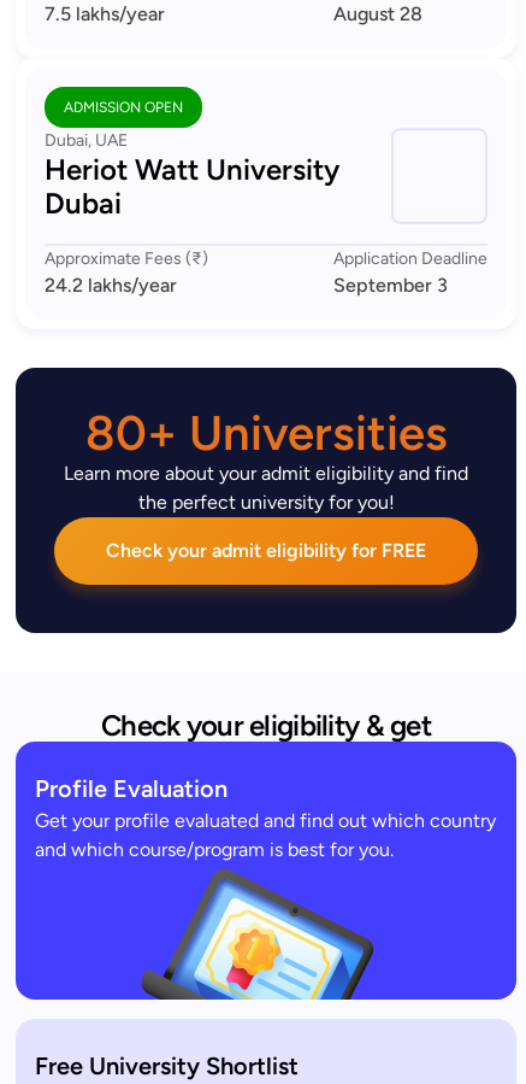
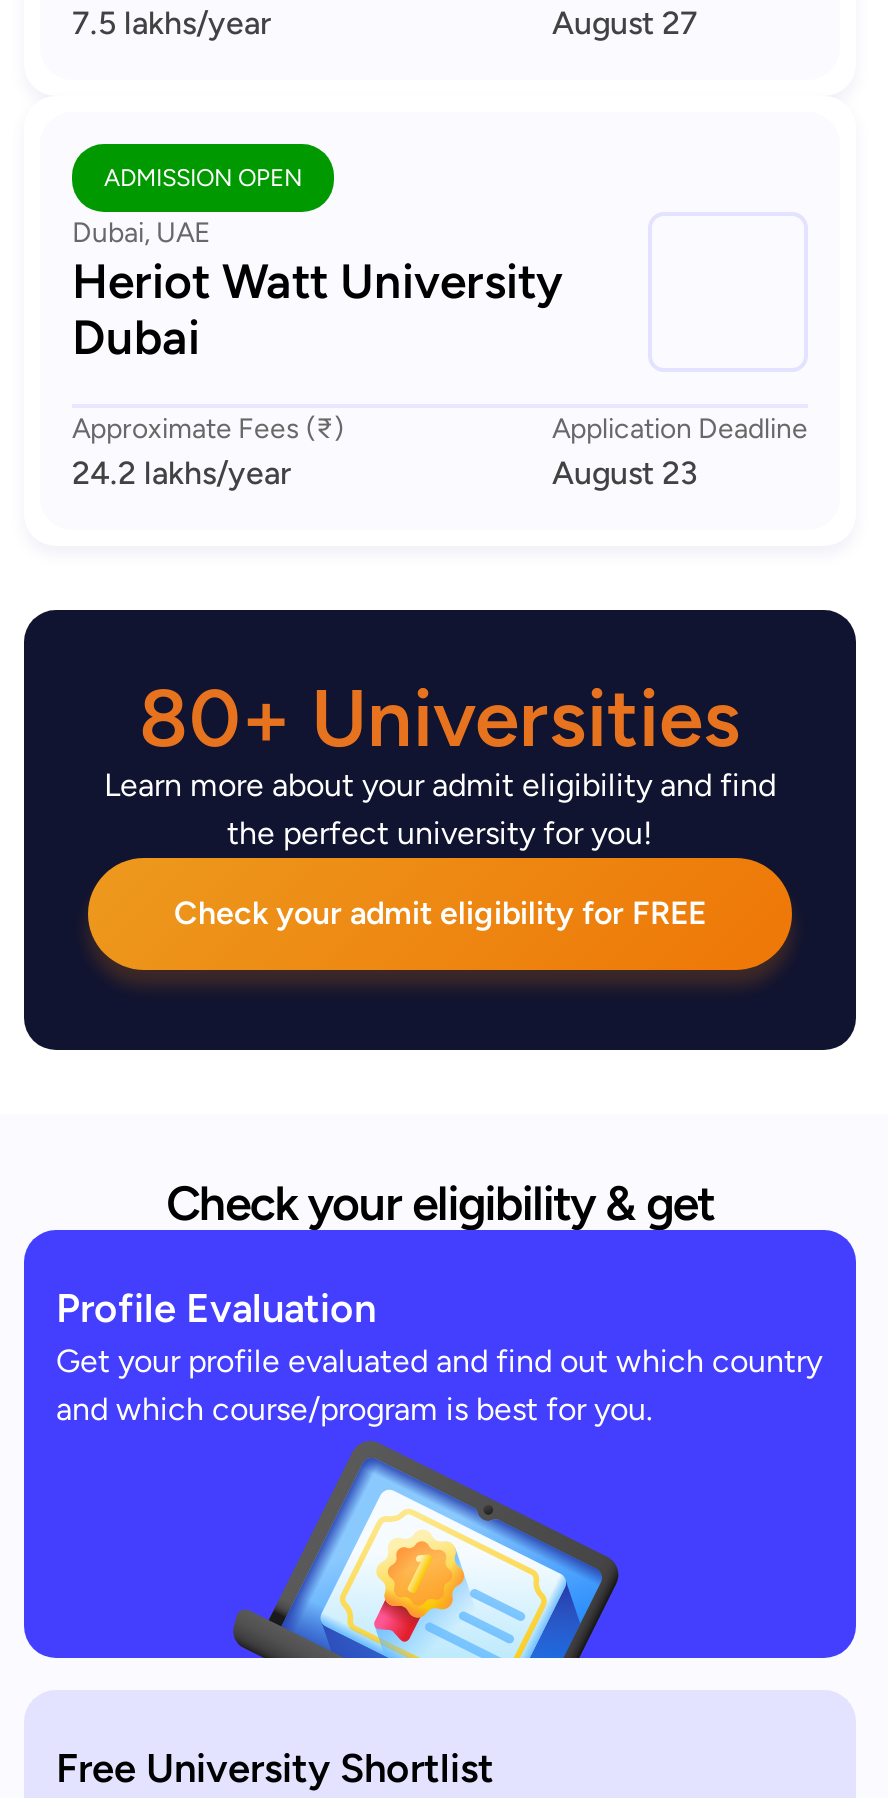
- August 28
+ August 27

- September 3
+ August 23
